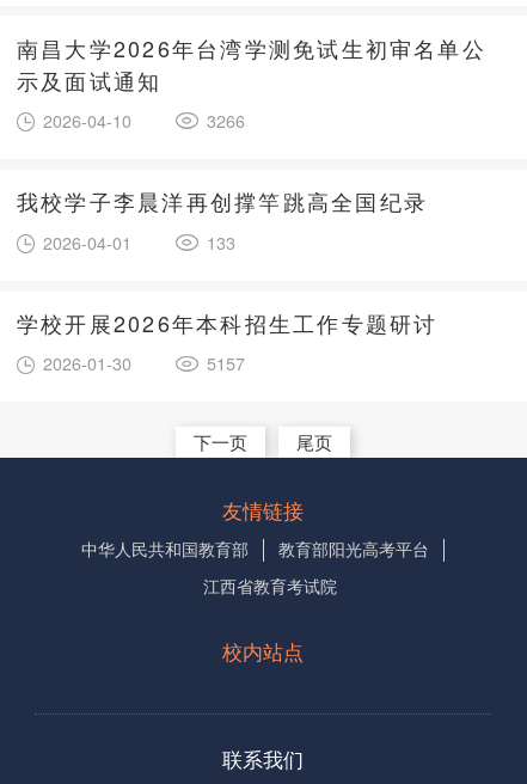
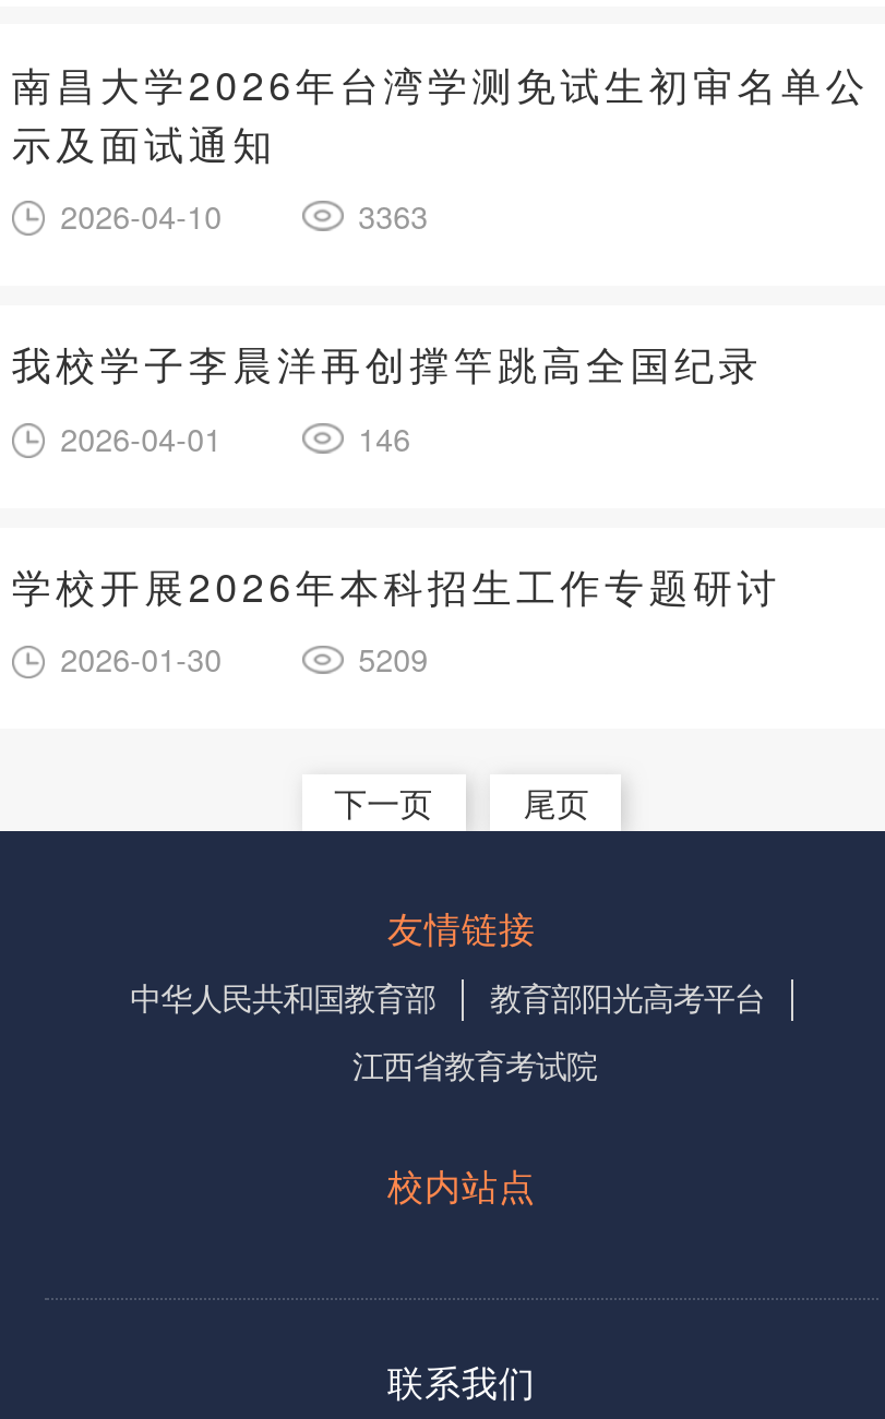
- 3266
+ 3363

- 133
+ 146

- 5157
+ 5209
